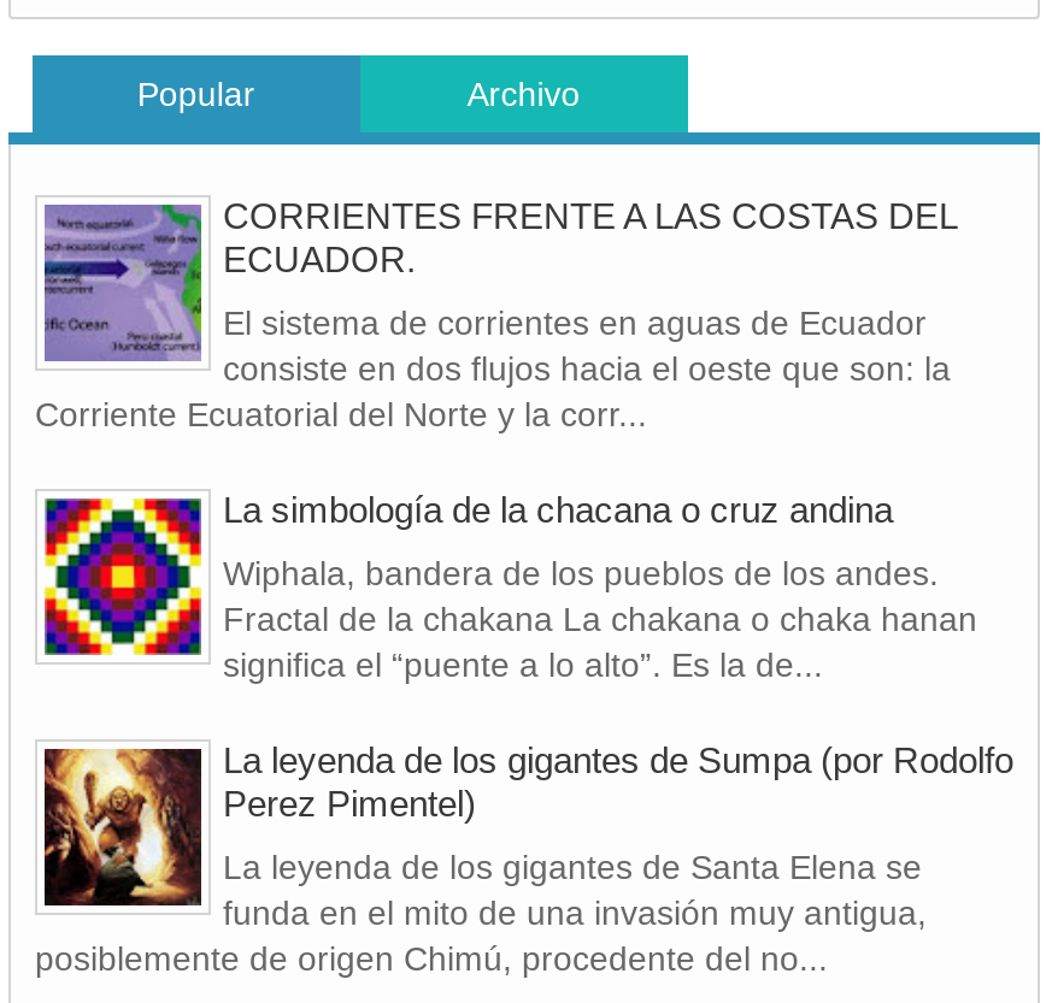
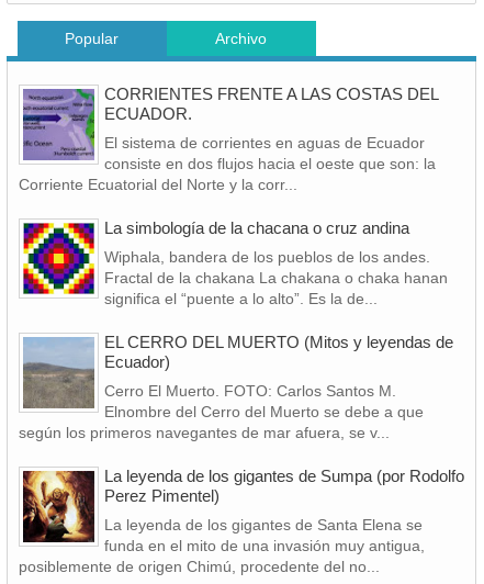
+ [image]
+ EL CERRO DEL MUERTO (Mitos y leyendas de
+ Ecuador)
+ Cerro El Muerto. FOTO: Carlos Santos M.
+ Elnombre del Cerro del Muerto se debe a que
+ según los primeros navegantes de mar afuera, se v...
